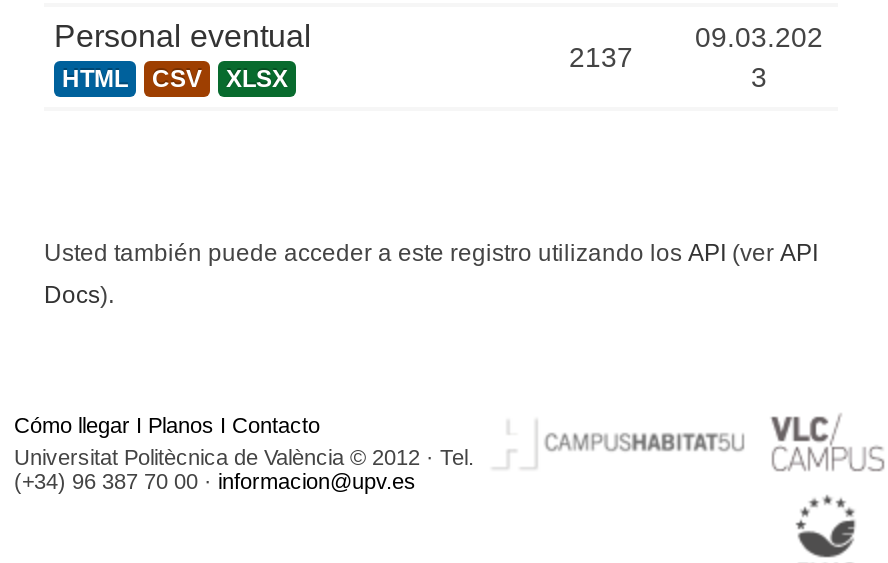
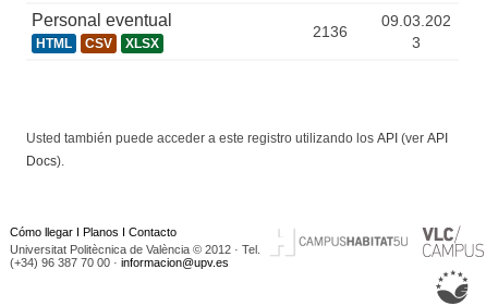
- 2137
+ 2136
